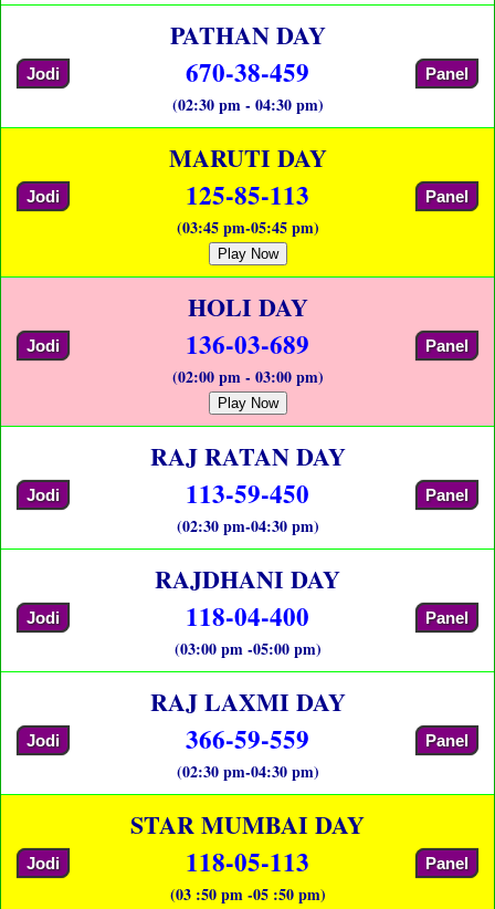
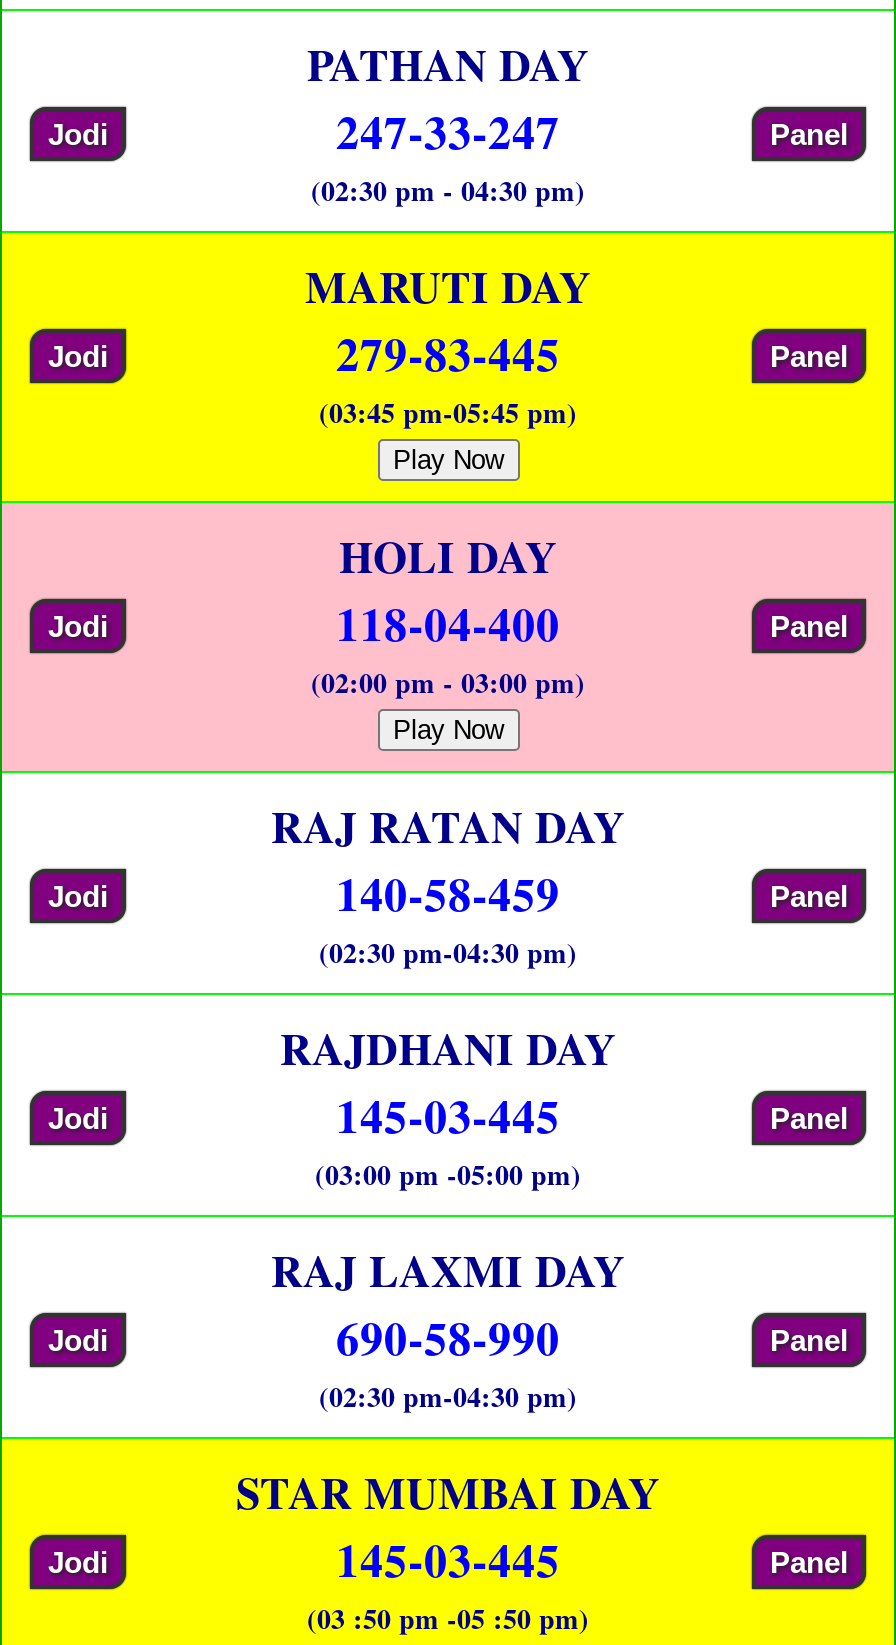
- 670-38-459
+ 247-33-247

- 125-85-113
+ 279-83-445

- 136-03-689
+ 118-04-400

- 113-59-450
+ 140-58-459

- 118-04-400
+ 145-03-445

- 366-59-559
+ 690-58-990

- 118-05-113
+ 145-03-445
